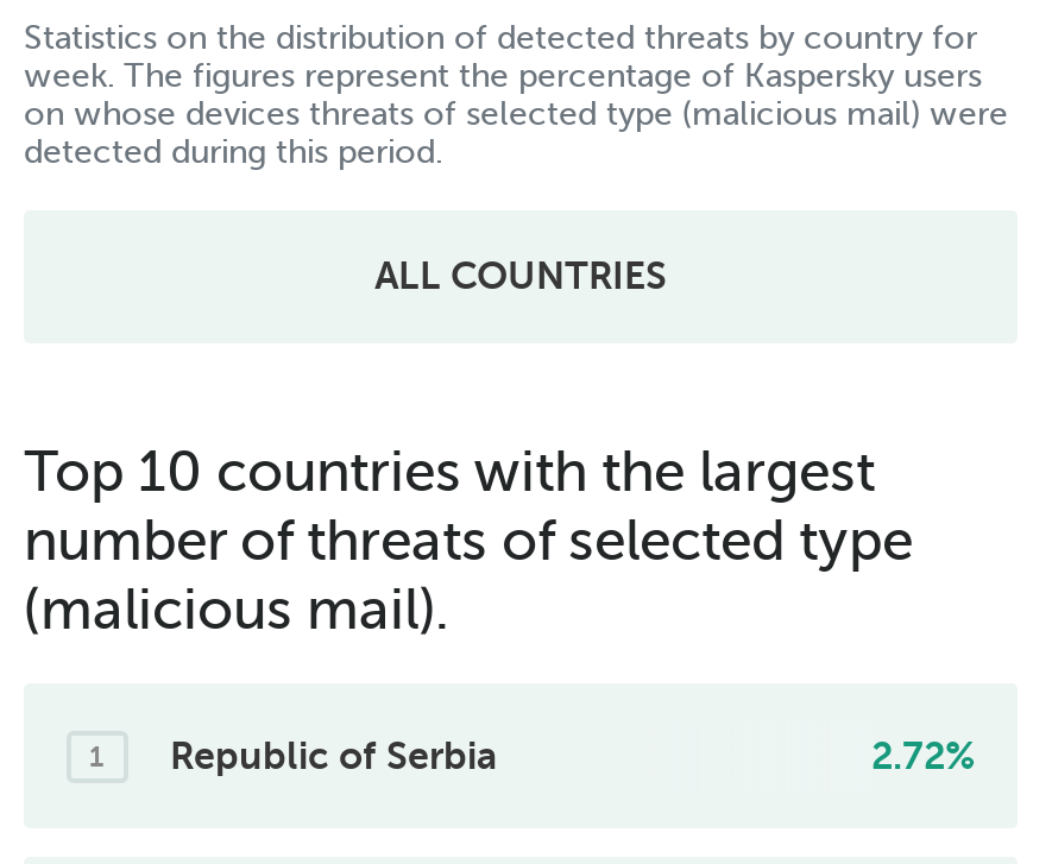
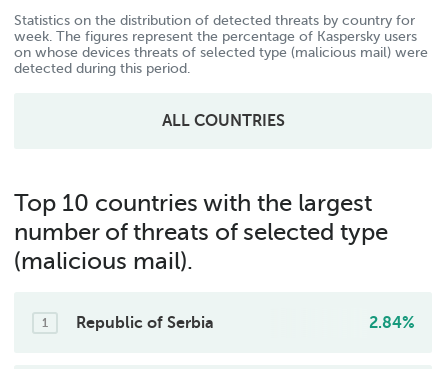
- 2.72%
+ 2.84%
